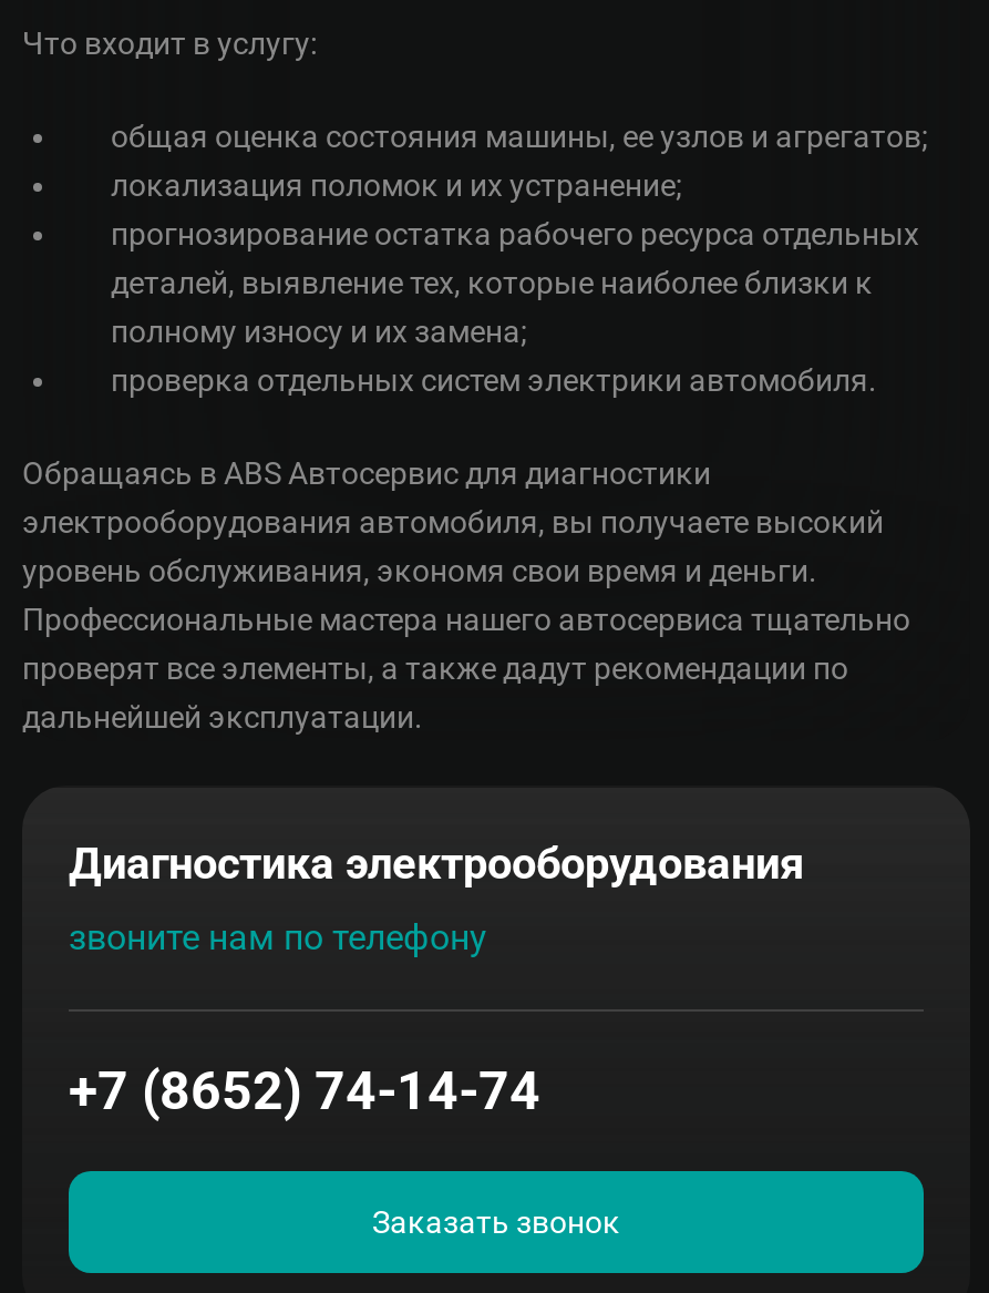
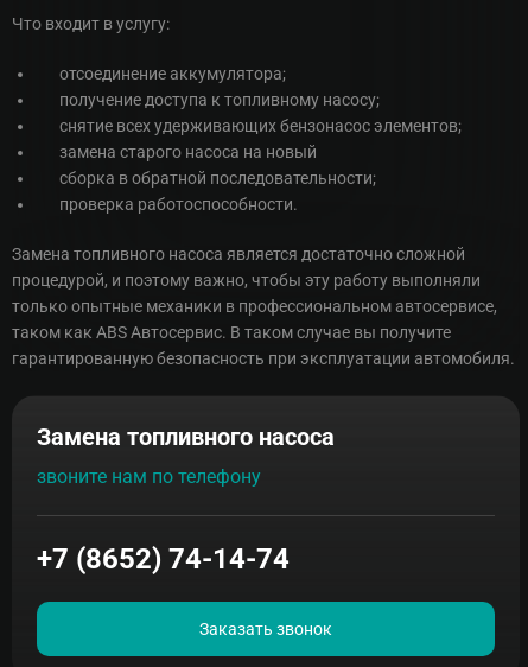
- общая оценка состояния машины, ее узлов и агрегатов;
- локализация поломок и их устранение;
- прогнозирование остатка рабочего ресурса отдельных
- деталей, выявление тех, которые наиболее близки к
- полному износу и их замена;
- проверка отдельных систем электрики автомобиля.
+ отсоединение аккумулятора;
+ получение доступа к топливному насосу;
+ снятие всех удерживающих бензонасос элементов;
+ замена старого насоса на новый
+ сборка в обратной последовательности;
+ проверка работоспособности.

- Обращаясь в ABS Автосервис для диагностики
- электрооборудования автомобиля, вы получаете высокий
- уровень обслуживания, экономя свои время и деньги.
- Профессиональные мастера нашего автосервиса тщательно
- проверят все элементы, а также дадут рекомендации по
- дальнейшей эксплуатации.
+ Замена топливного насоса является достаточно сложной
+ процедурой, и поэтому важно, чтобы эту работу выполняли
+ только опытные механики в профессиональном автосервисе,
+ таком как ABS Автосервис. В таком случае вы получите
+ гарантированную безопасность при эксплуатации автомобиля.

- Диагностика электрооборудования
+ Замена топливного насоса
